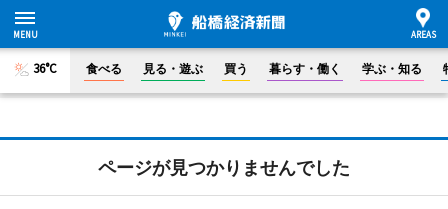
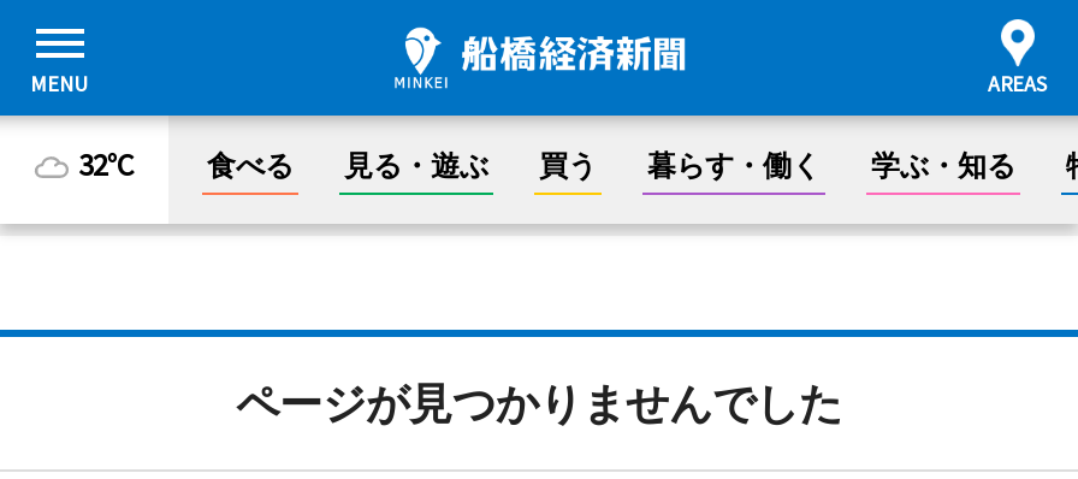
- 36°C
+ 32°C
